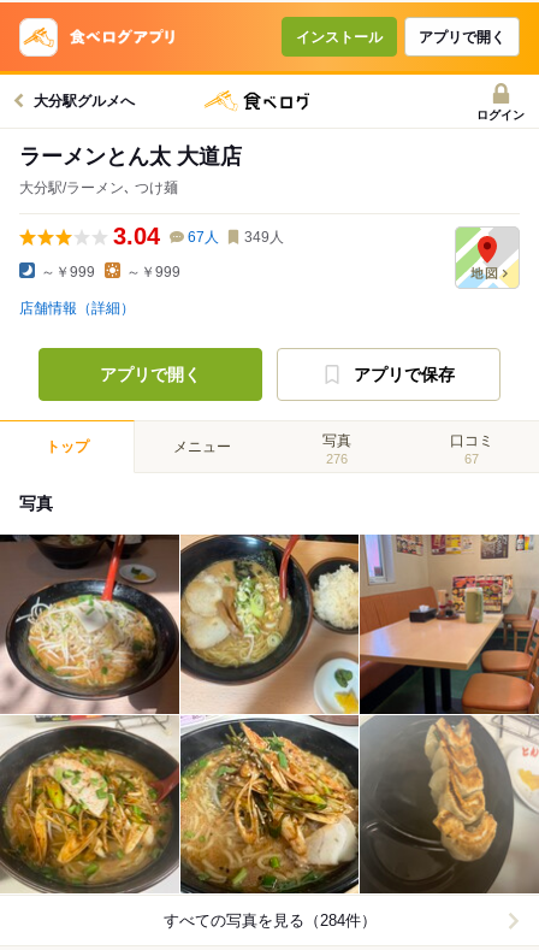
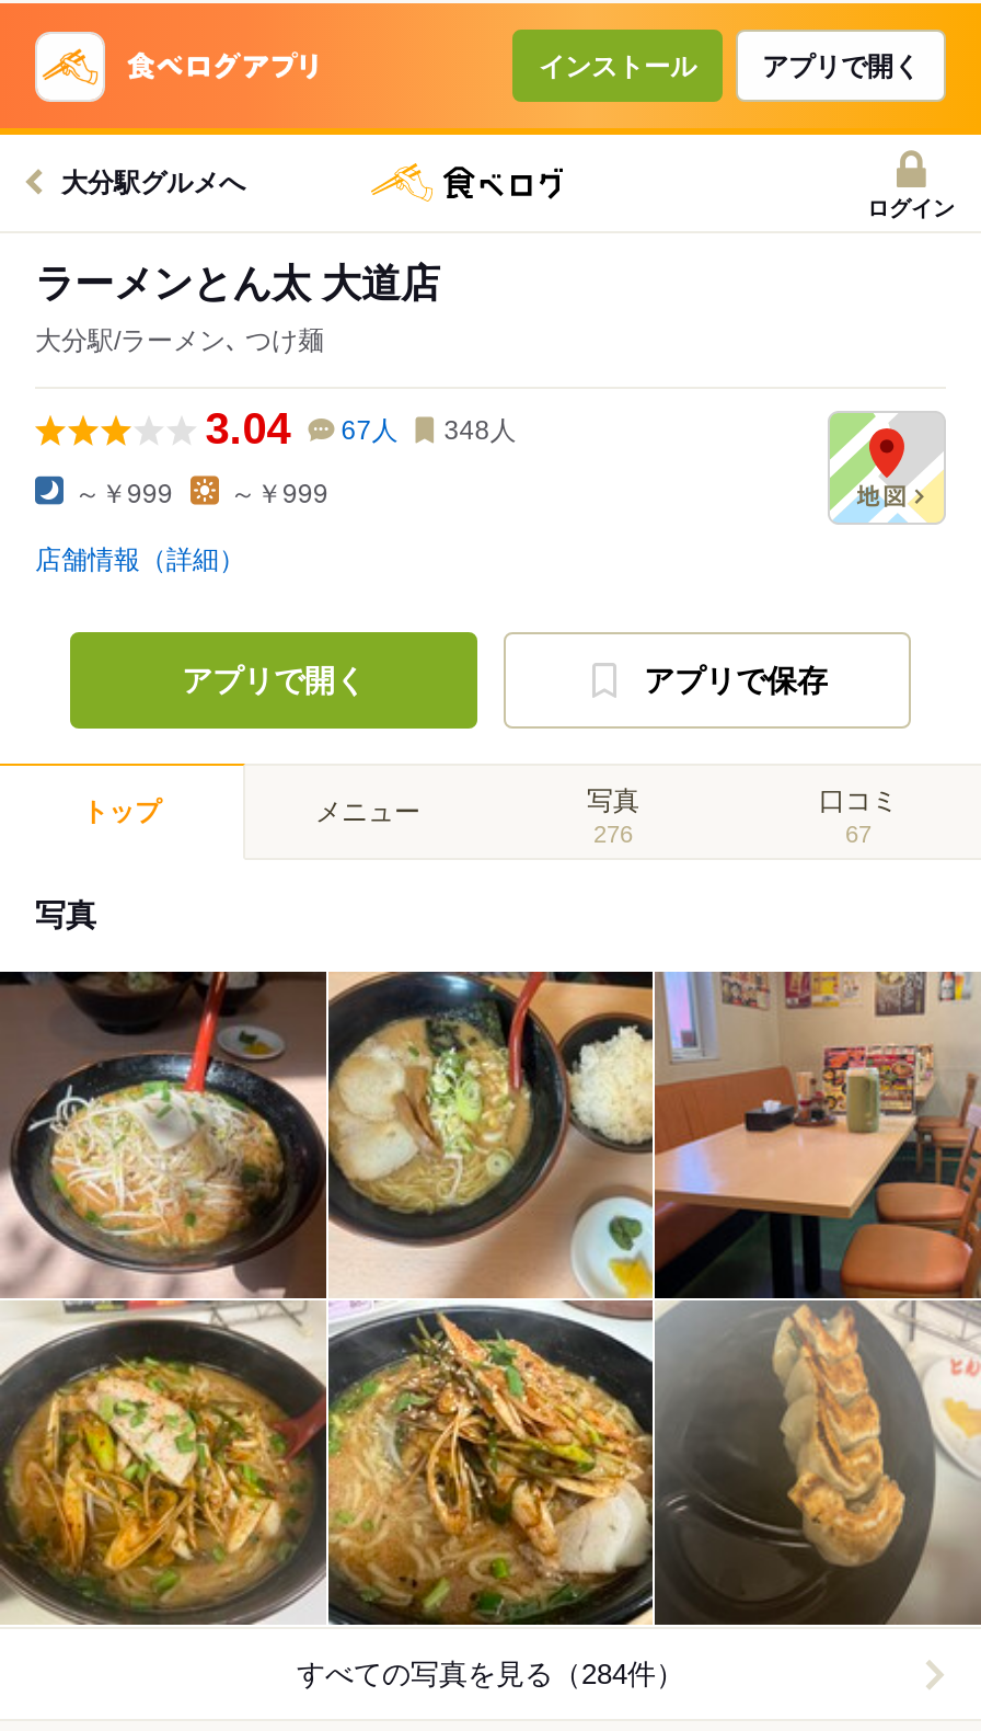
- 3.04 67人 349人
+ 3.04 67人 348人
